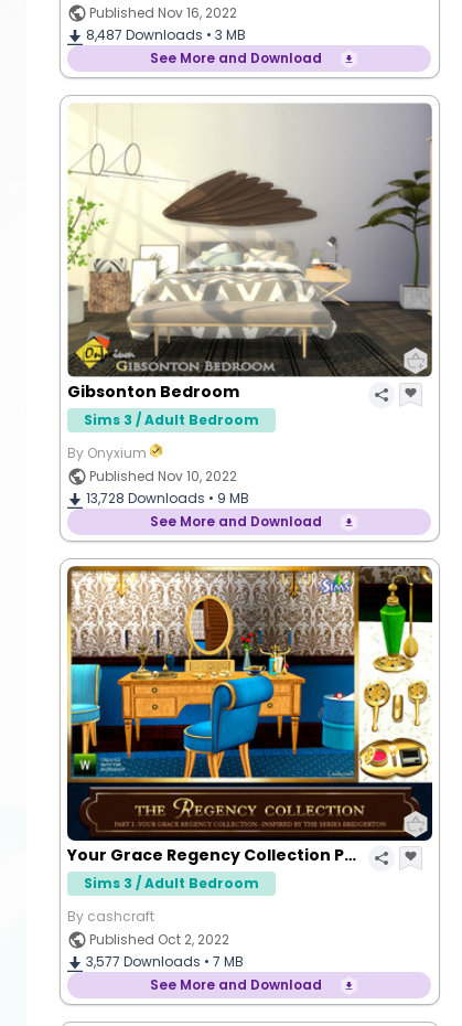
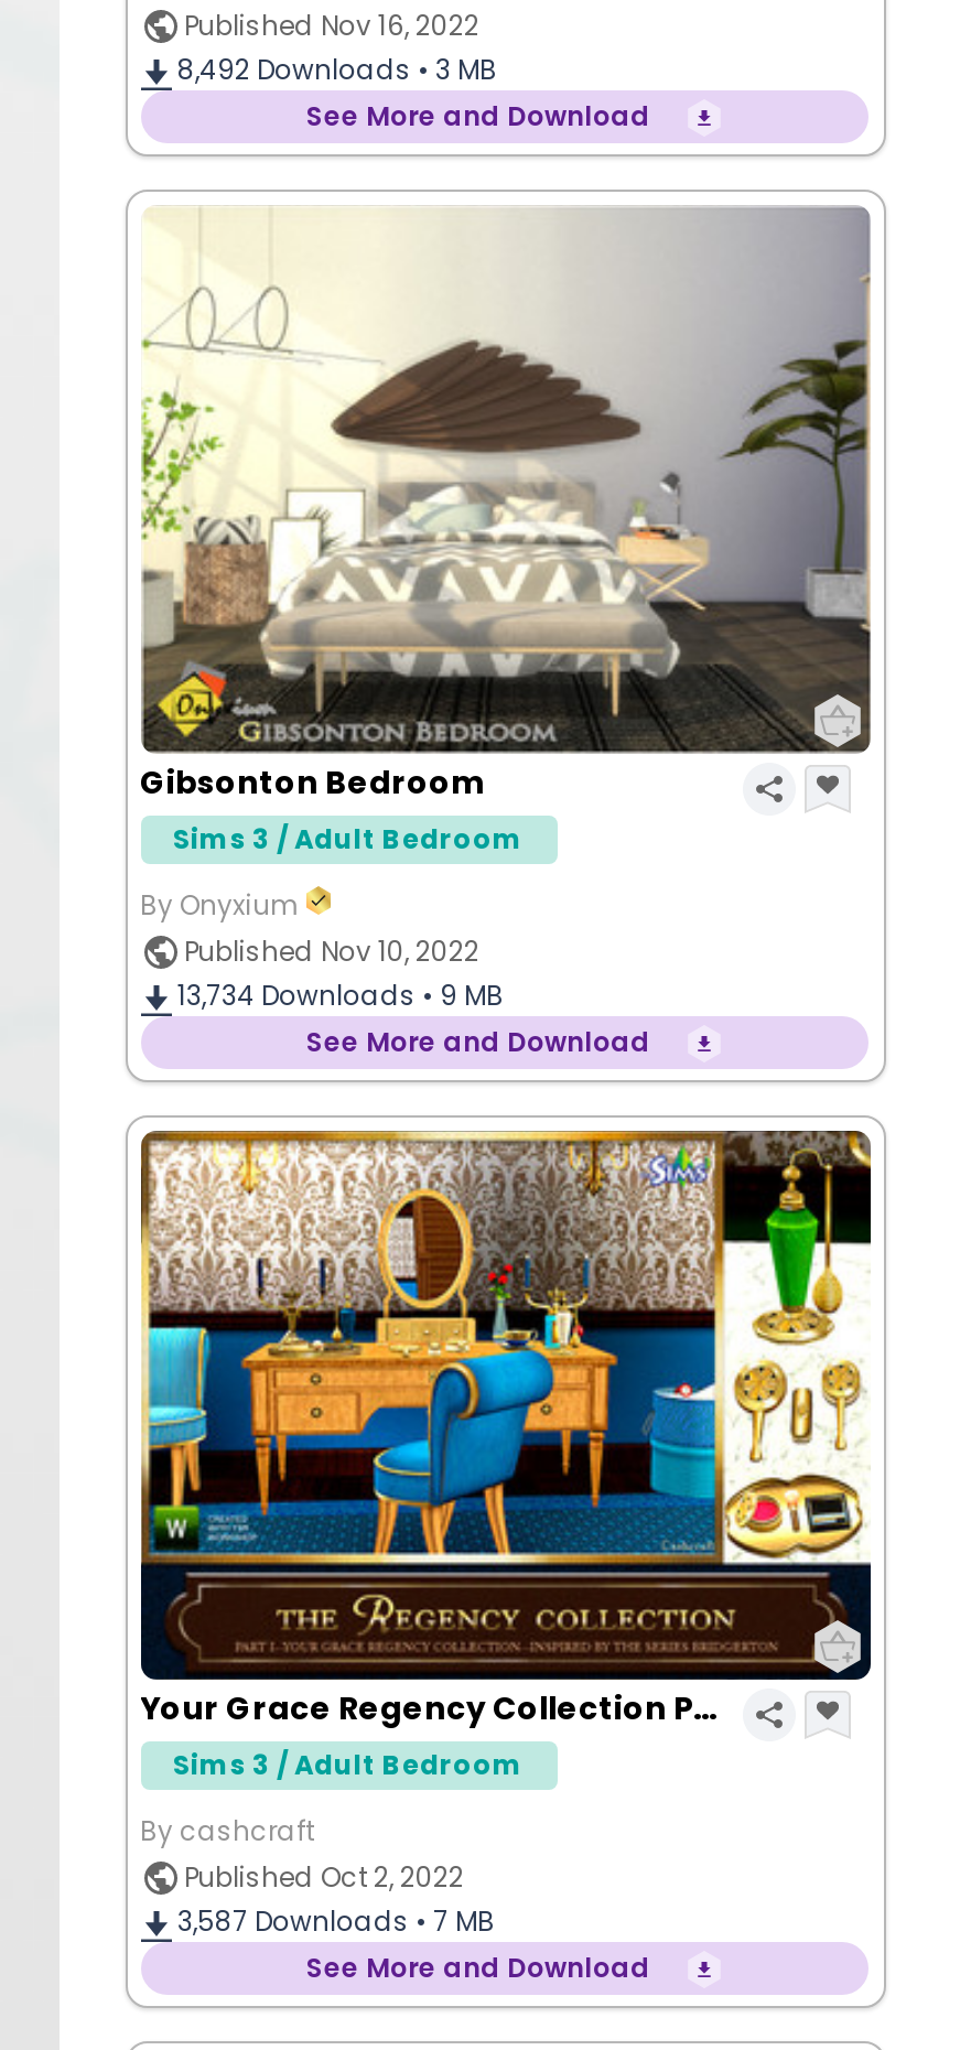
- 8,487 Downloads • 3 MB
+ 8,492 Downloads • 3 MB

- 13,728 Downloads • 9 MB
+ 13,734 Downloads • 9 MB

- 3,577 Downloads • 7 MB
+ 3,587 Downloads • 7 MB
